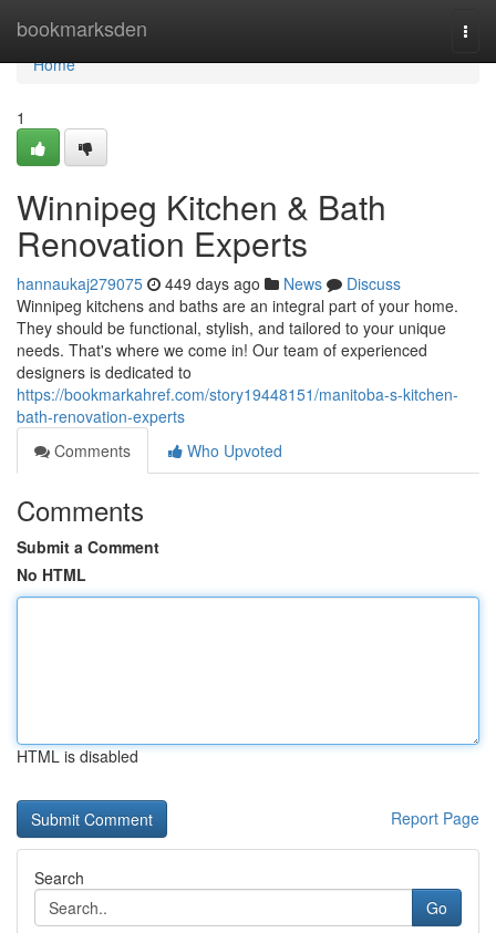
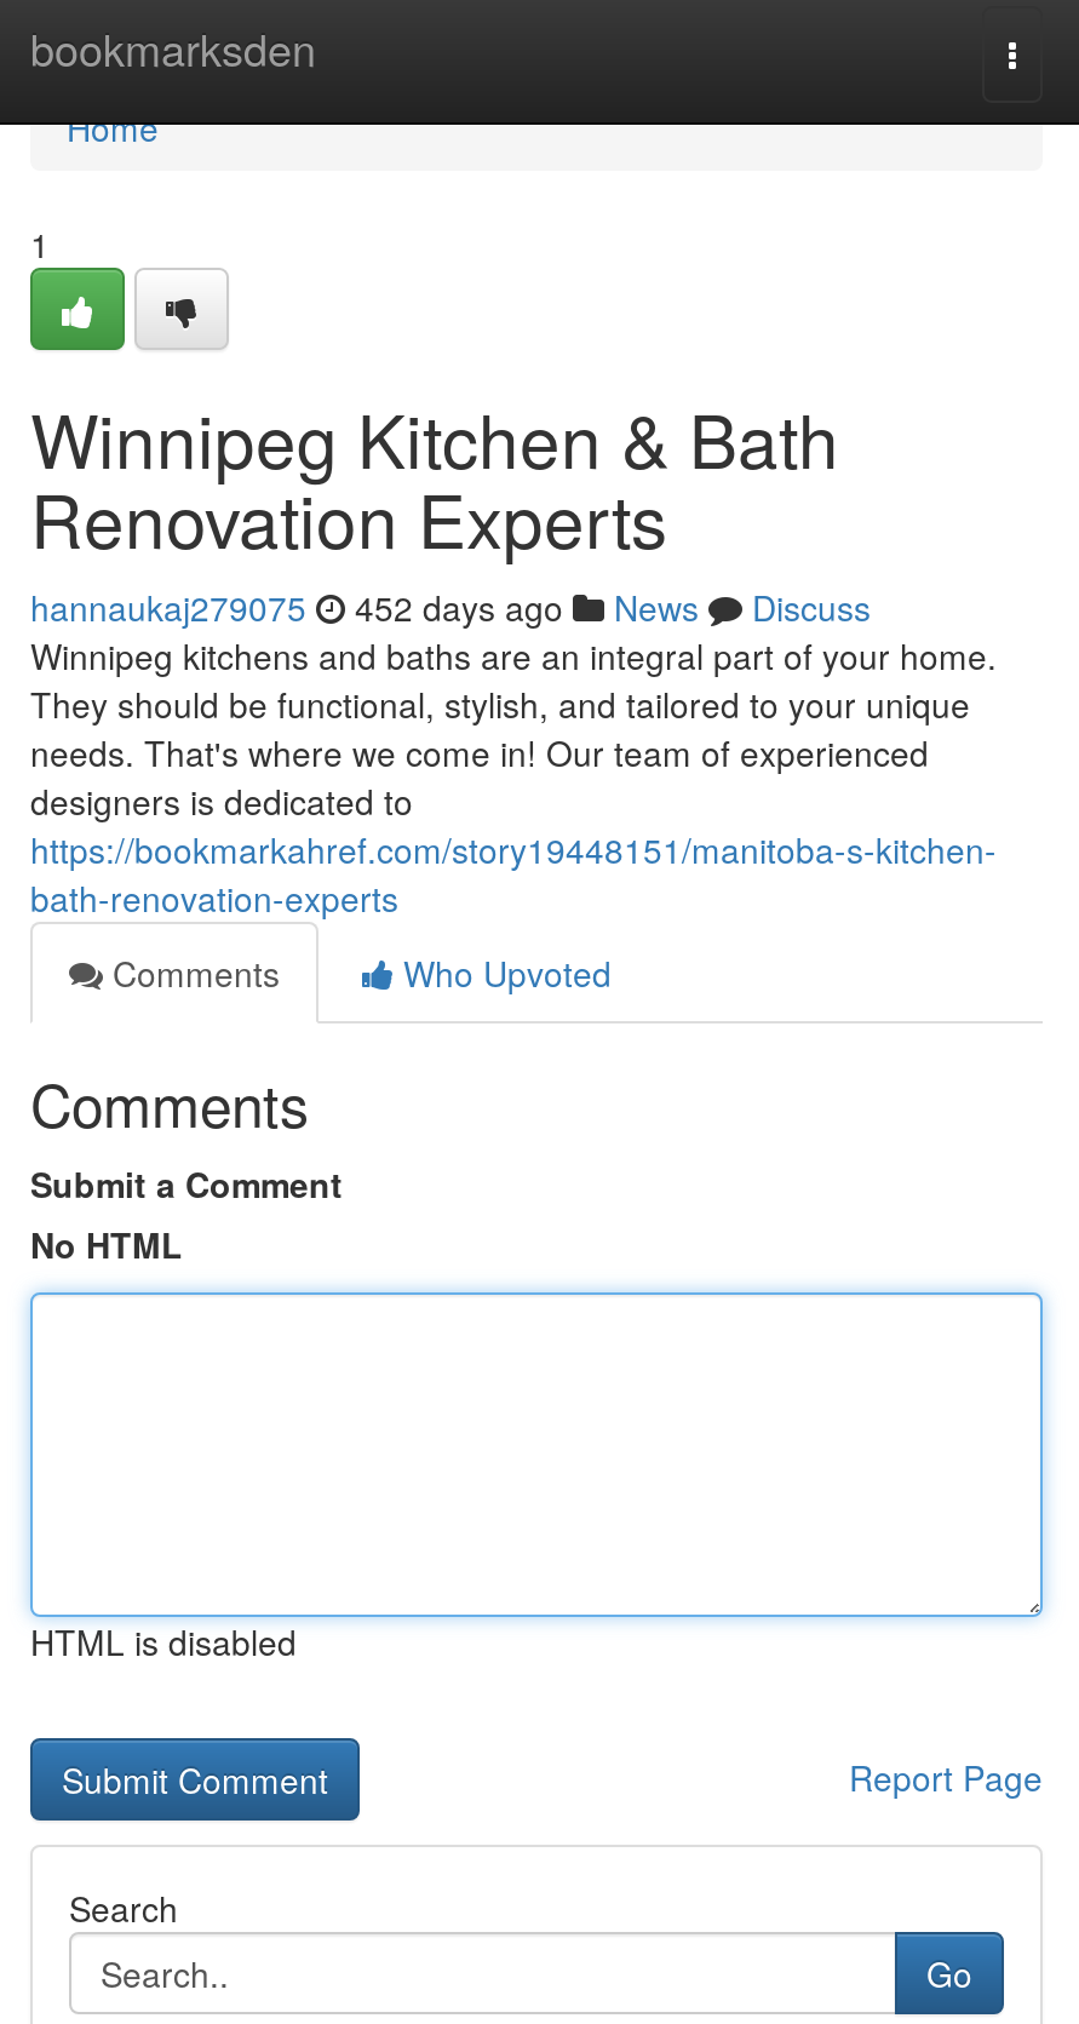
- hannaukaj279075 449 days ago News Discuss
+ hannaukaj279075 452 days ago News Discuss
